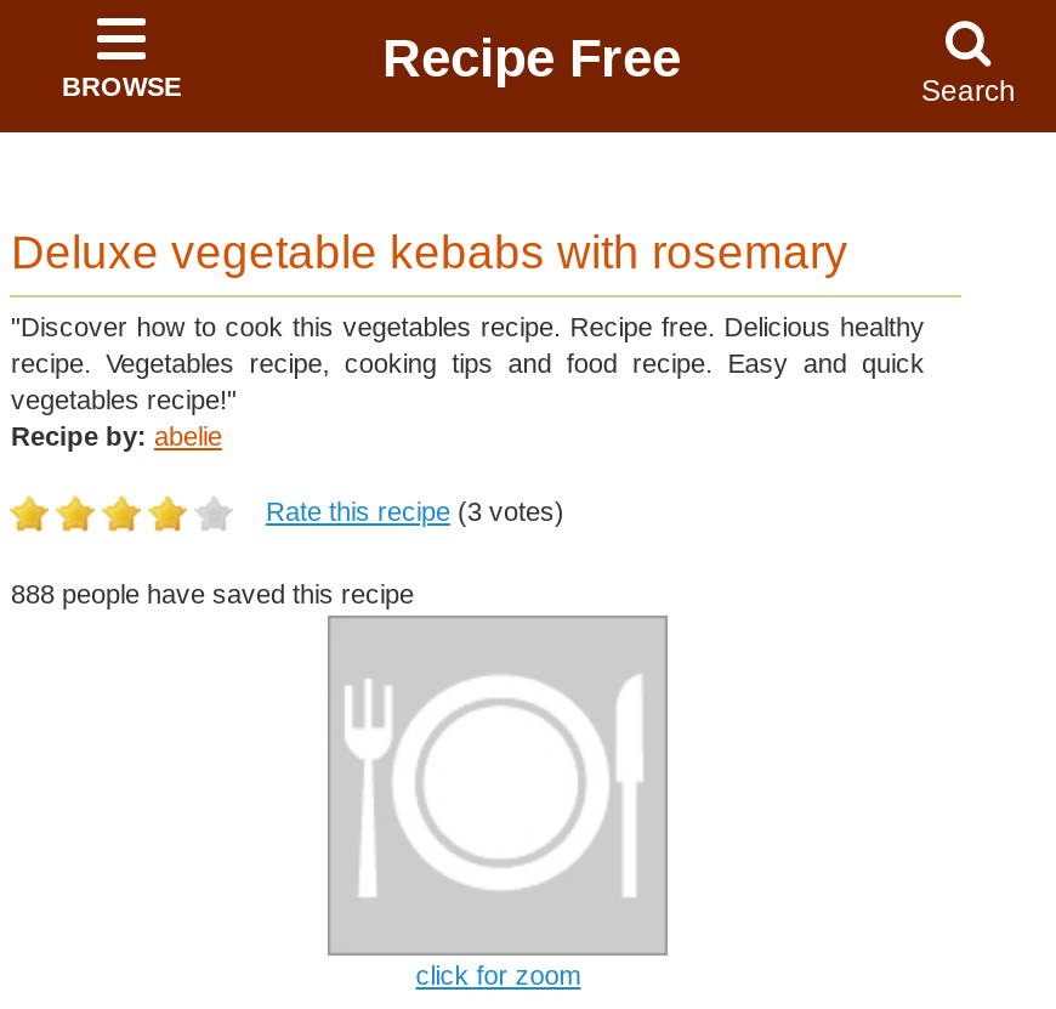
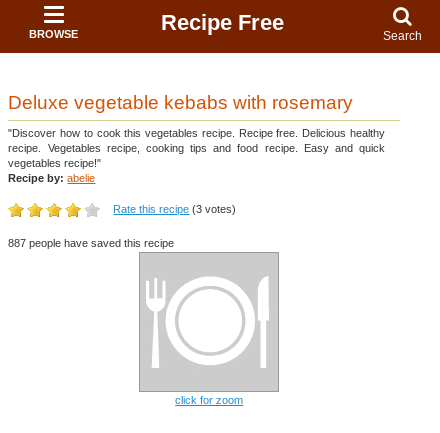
- 888 people have saved this recipe
+ 887 people have saved this recipe
